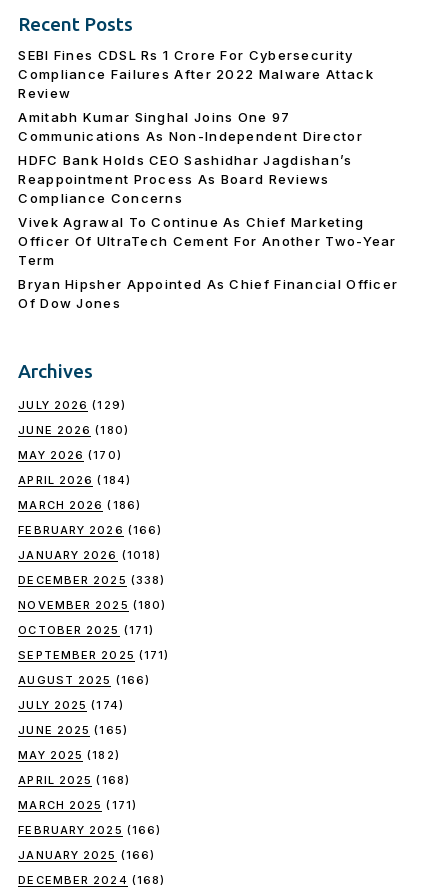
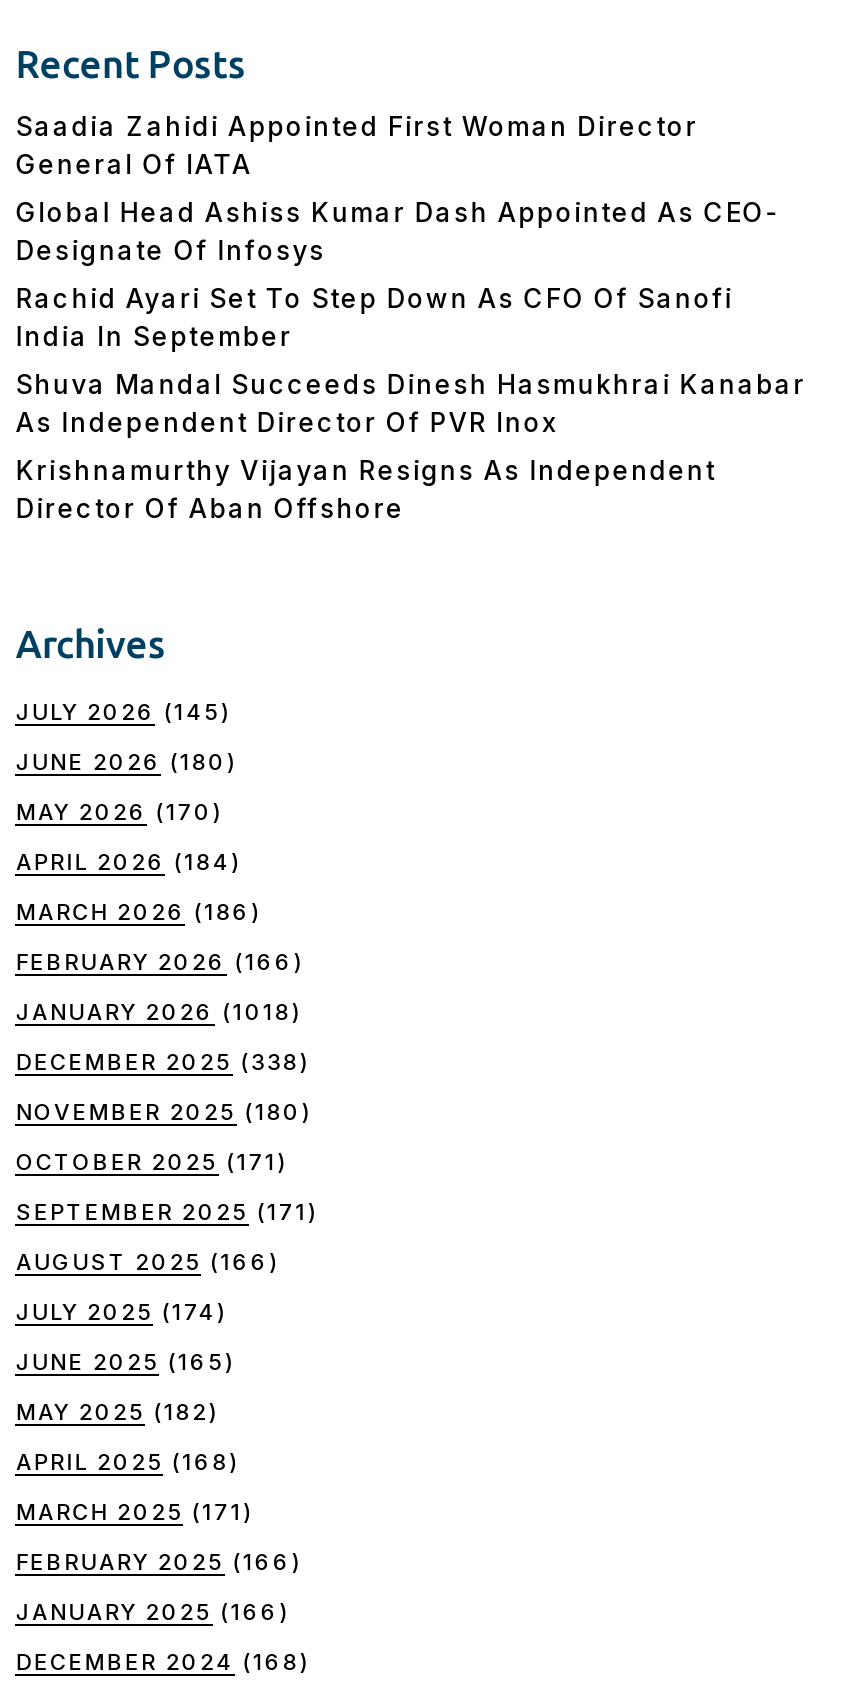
- SEBI Fines CDSL Rs 1 Crore For Cybersecurity
- Compliance Failures After 2022 Malware Attack
- Review
+ Saadia Zahidi Appointed First Woman Director
+ General Of IATA

- Amitabh Kumar Singhal Joins One 97
- Communications As Non-Independent Director
+ Global Head Ashiss Kumar Dash Appointed As CEO-
+ Designate Of Infosys

- HDFC Bank Holds CEO Sashidhar Jagdishan’s
- Reappointment Process As Board Reviews
- Compliance Concerns
+ Rachid Ayari Set To Step Down As CFO Of Sanofi
+ India In September

- Vivek Agrawal To Continue As Chief Marketing
- Officer Of UltraTech Cement For Another Two-Year
- Term
+ Shuva Mandal Succeeds Dinesh Hasmukhrai Kanabar
+ As Independent Director Of PVR Inox

- Bryan Hipsher Appointed As Chief Financial Officer
- Of Dow Jones
+ Krishnamurthy Vijayan Resigns As Independent
+ Director Of Aban Offshore

- JULY 2026 (129)
+ JULY 2026 (145)
